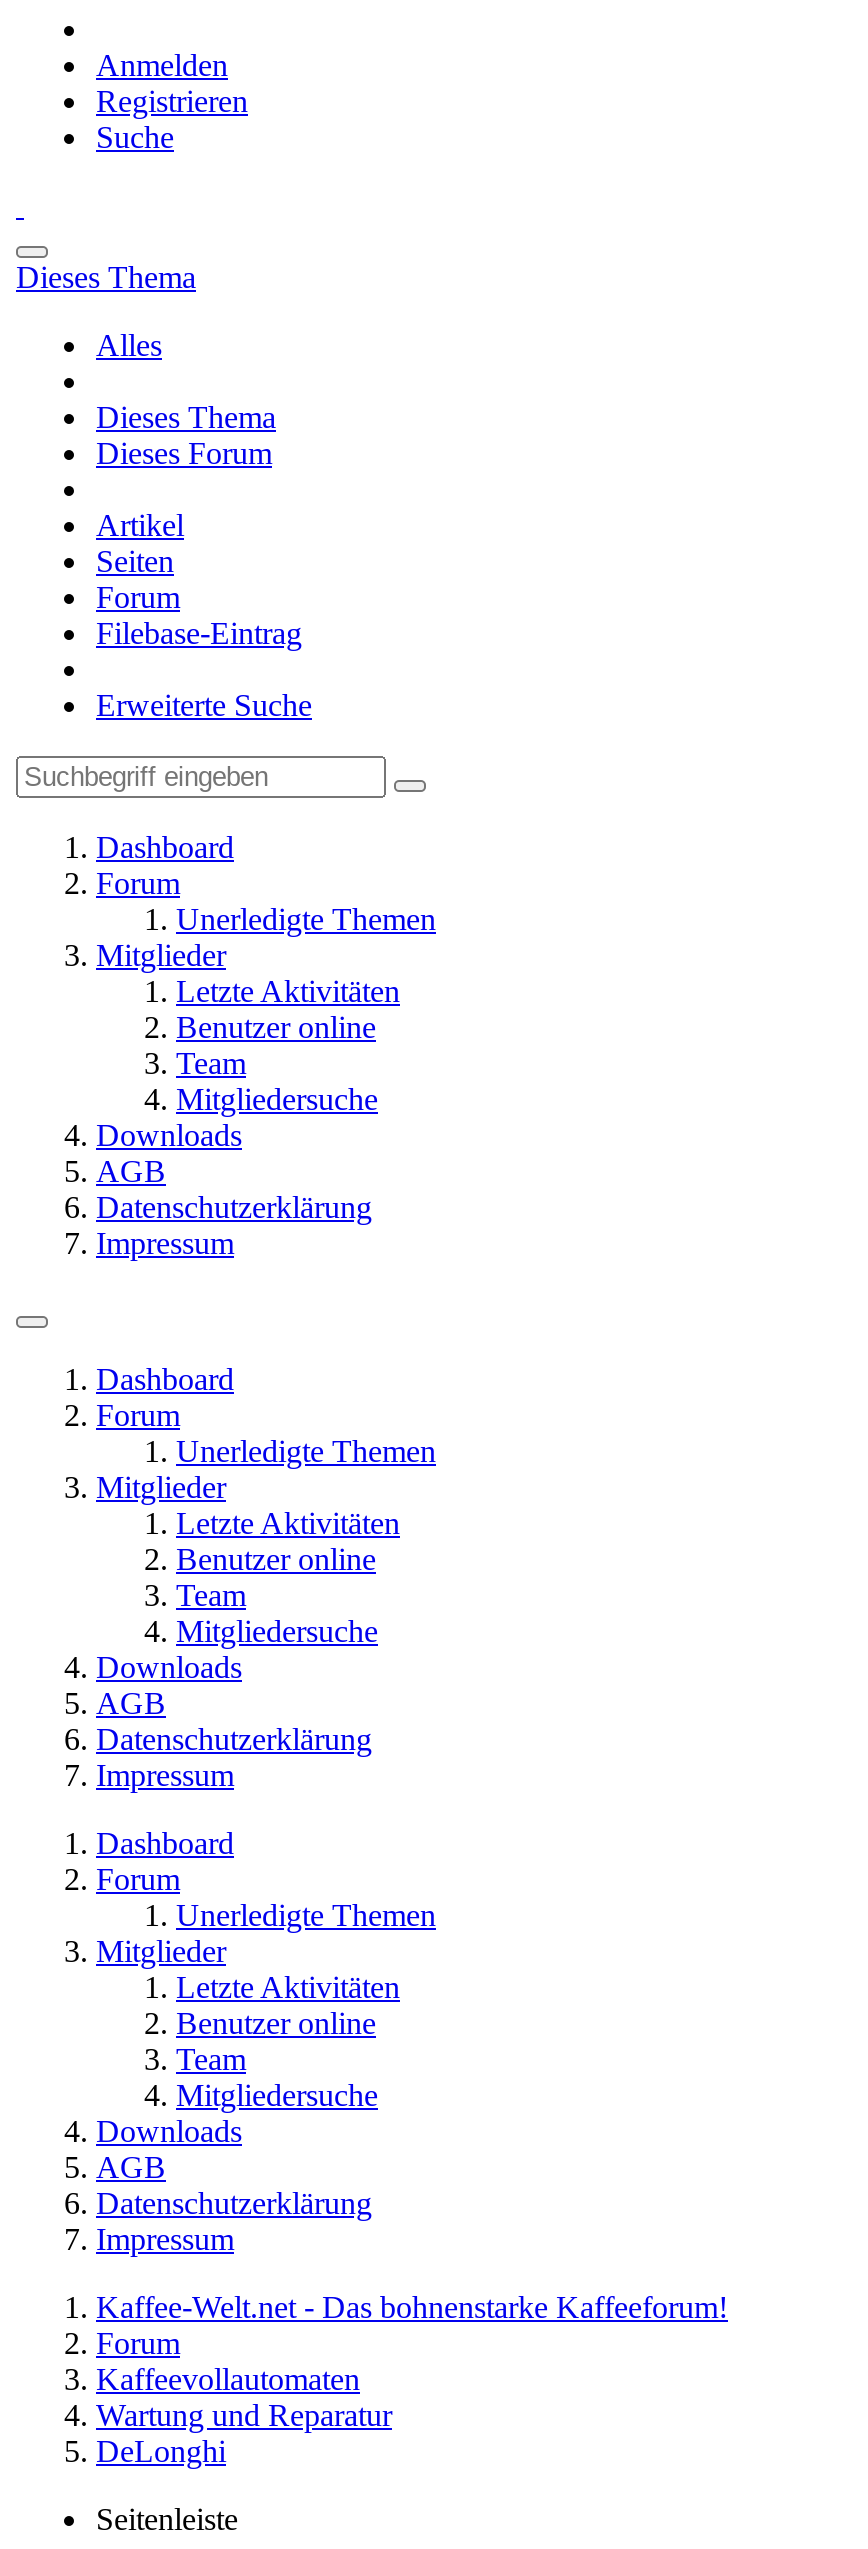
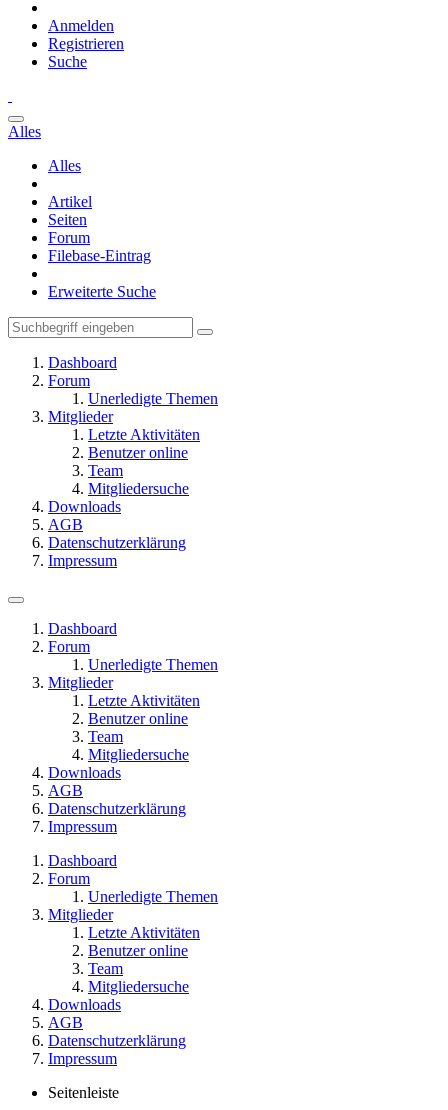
- Dieses Thema

- Dieses Thema
- Dieses Forum
+ Alles

- Kaffee-Welt.net - Das bohnenstarke Kaffeeforum!
- Forum
- Kaffeevollautomaten
- Wartung und Reparatur
- DeLonghi
